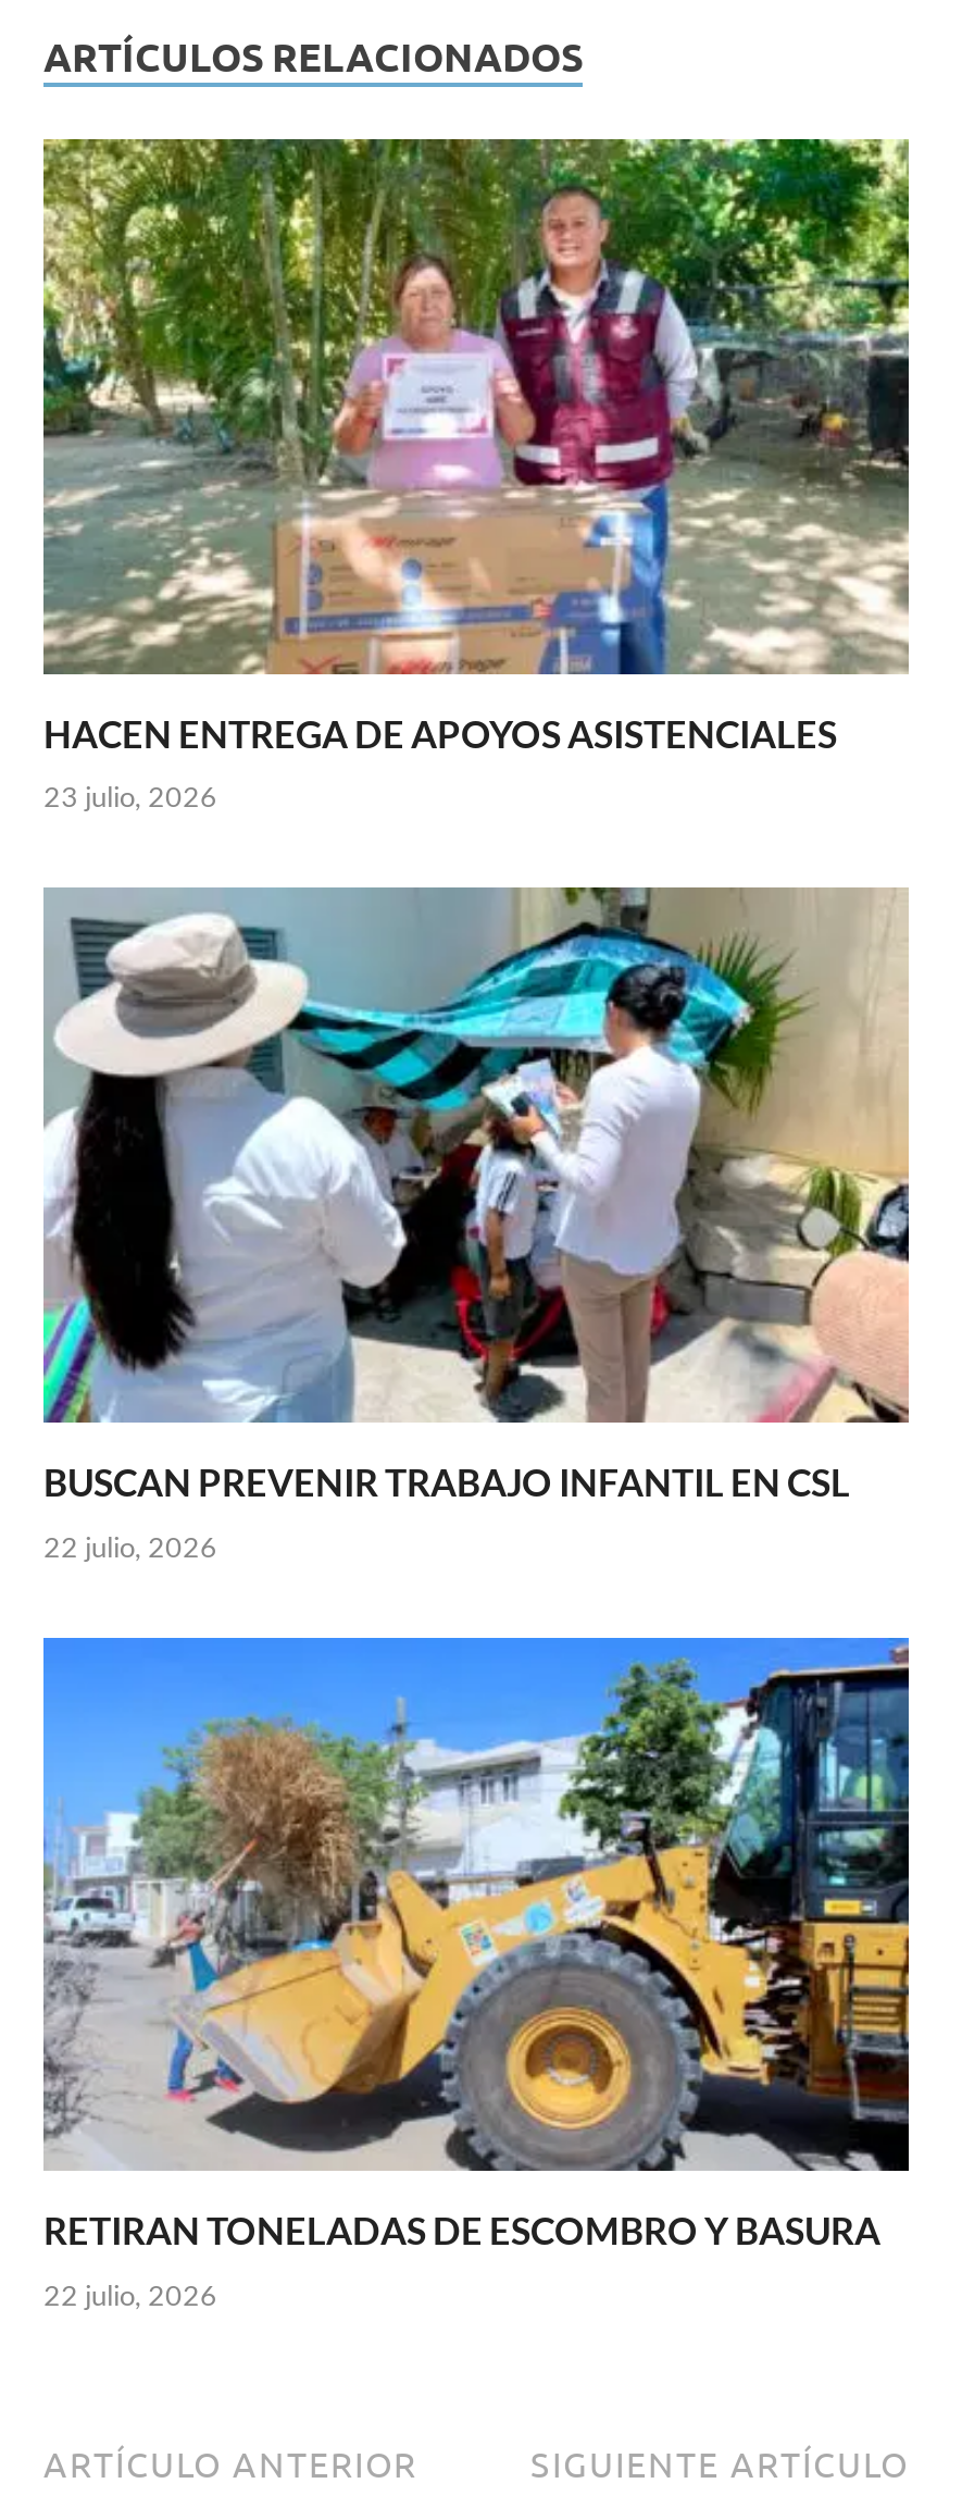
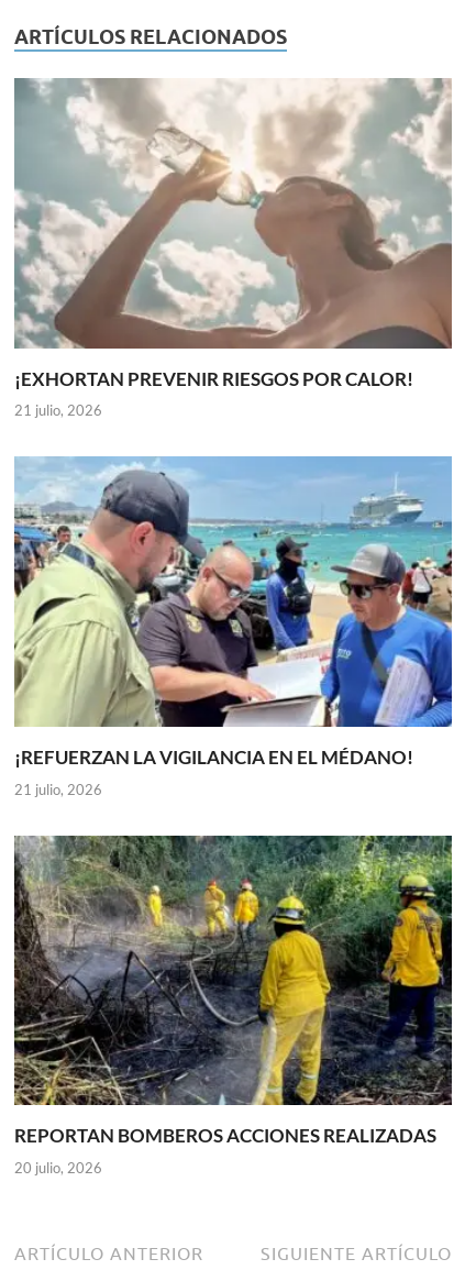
- [image]
- HACEN ENTREGA DE APOYOS ASISTENCIALES
+ [image]
+ ¡EXHORTAN PREVENIR RIESGOS POR CALOR!

- 23 julio, 2026
+ 21 julio, 2026

- [image]
- BUSCAN PREVENIR TRABAJO INFANTIL EN CSL
+ [image]
+ ¡REFUERZAN LA VIGILANCIA EN EL MÉDANO!

- 22 julio, 2026
+ 21 julio, 2026

- [image]
- RETIRAN TONELADAS DE ESCOMBRO Y BASURA
+ [image]
+ REPORTAN BOMBEROS ACCIONES REALIZADAS

- 22 julio, 2026
+ 20 julio, 2026
